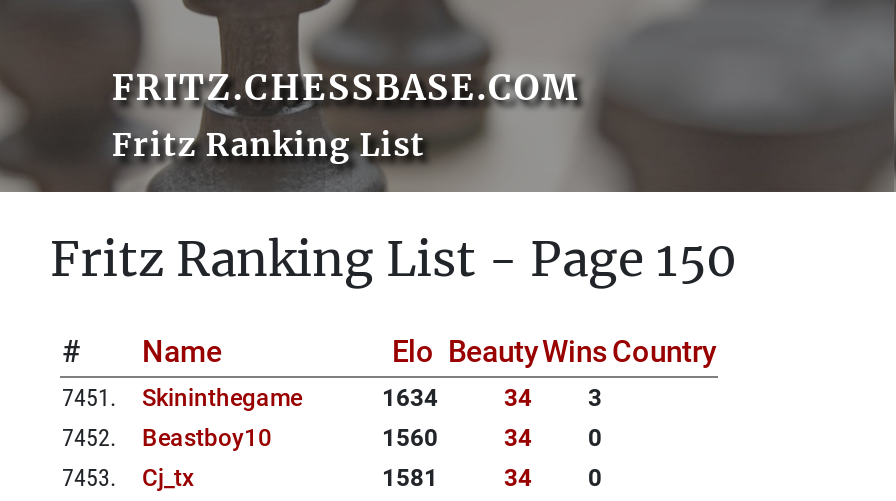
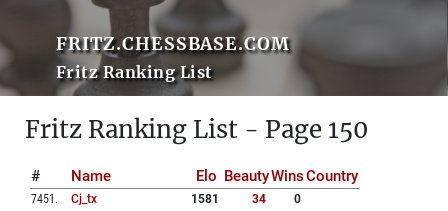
- Skininthegame
- 1634
- 34
- 3
- 7452.
- Beastboy10
- 1560
- 34
- 0
- 7453.
